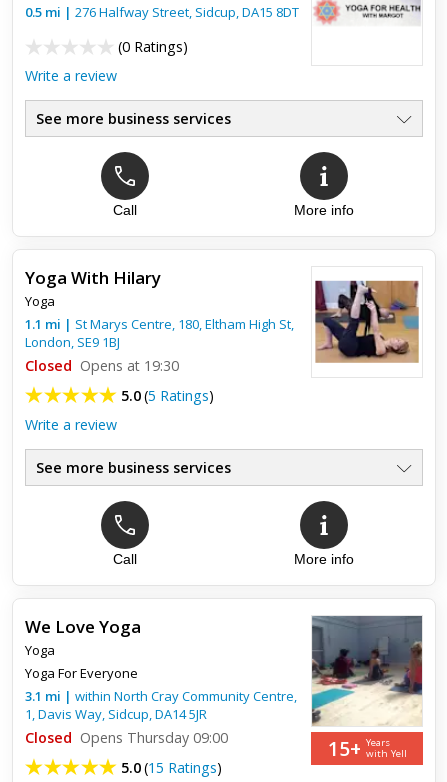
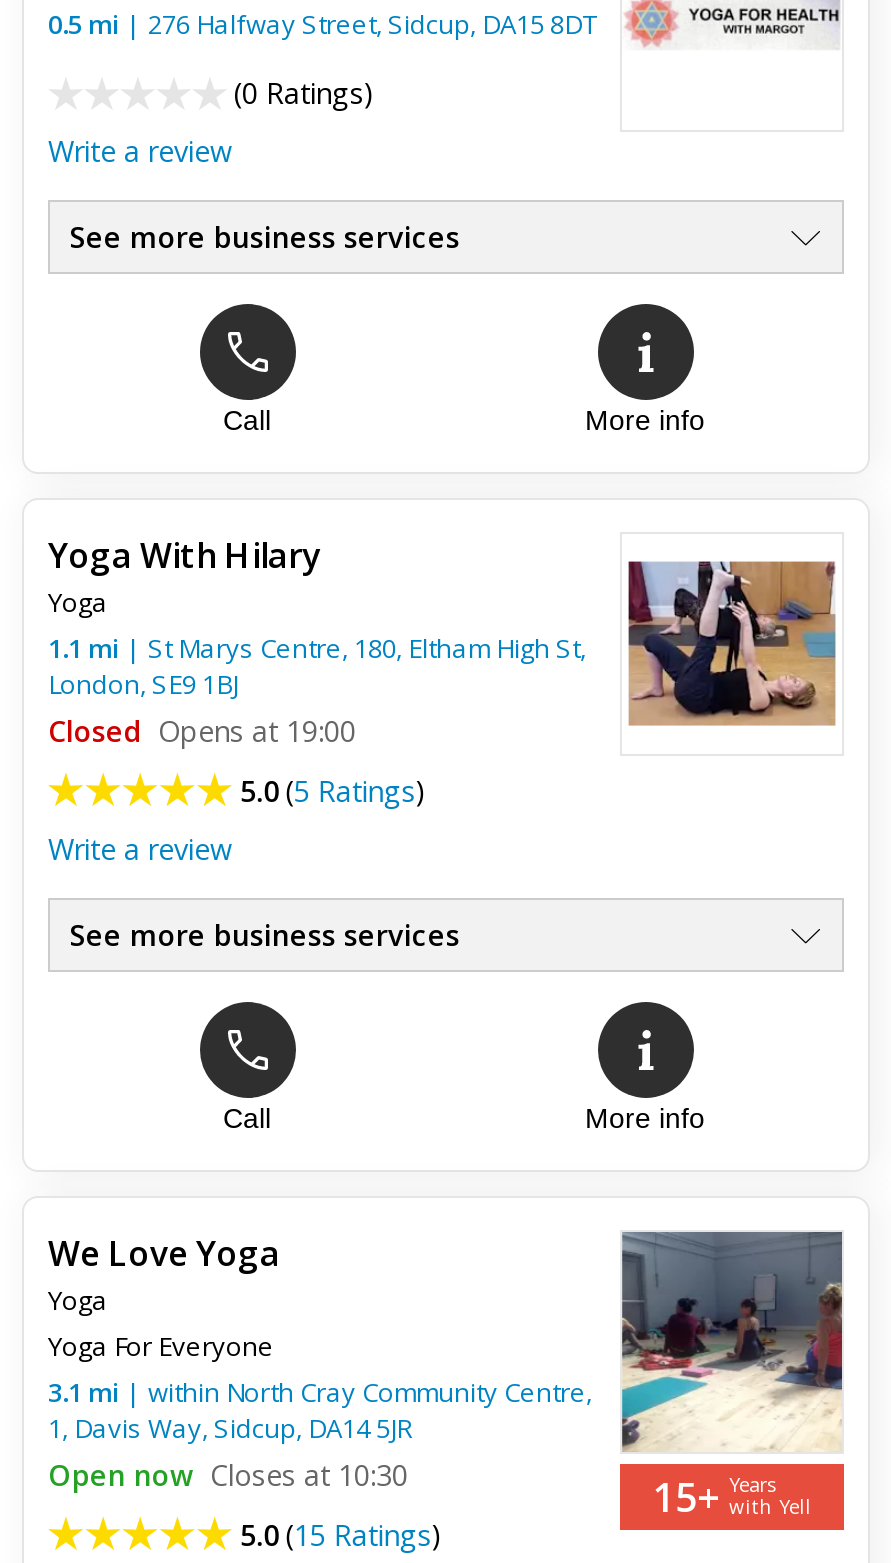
- Closed Opens at 19:30
+ Closed Opens at 19:00

- Closed Opens Thursday 09:00
+ Open now Closes at 10:30
